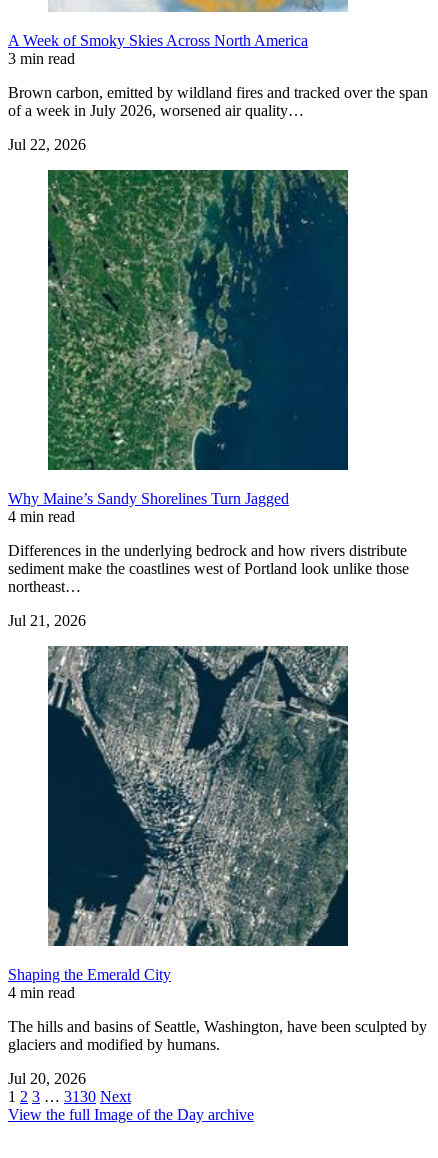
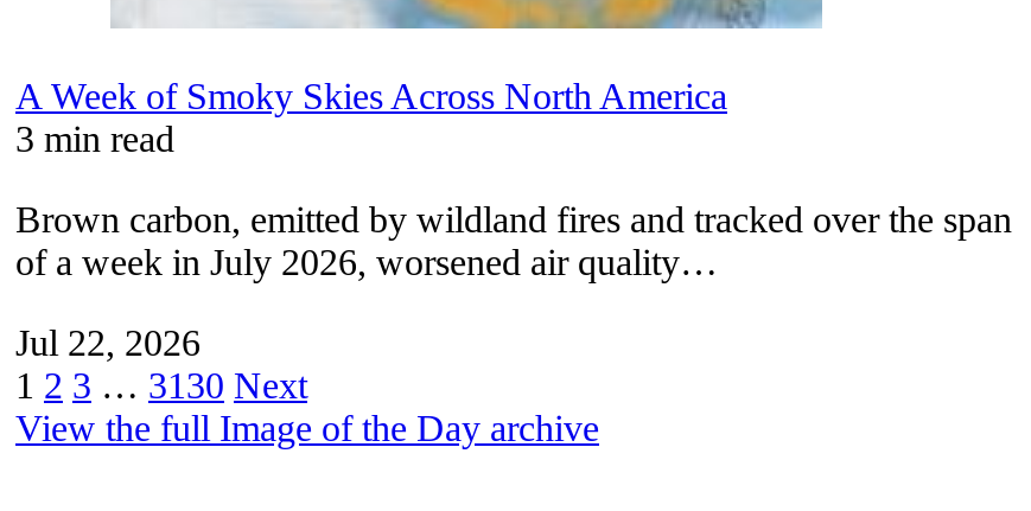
- [image]
- Why Maine’s Sandy Shorelines Turn Jagged
- 4 min read
- Differences in the underlying bedrock and how rivers distribute
- sediment make the coastlines west of Portland look unlike those
- northeast…
- Jul 21, 2026

- [image]
- Shaping the Emerald City
- 4 min read
- The hills and basins of Seattle, Washington, have been sculpted by
- glaciers and modified by humans.
- Jul 20, 2026
